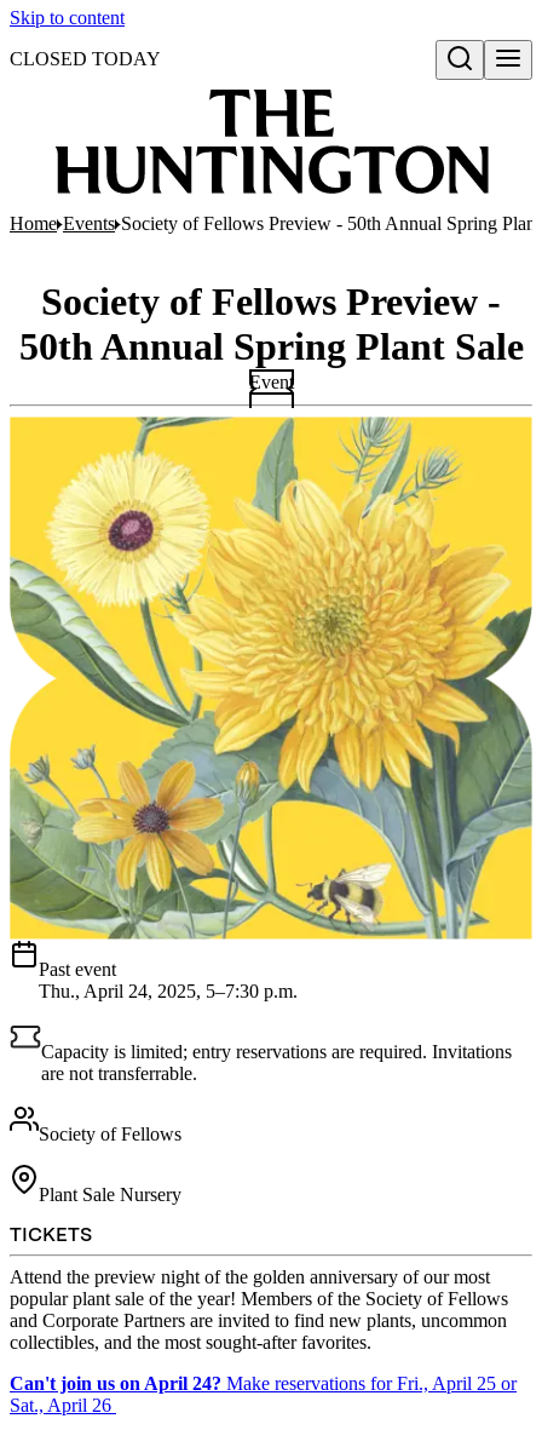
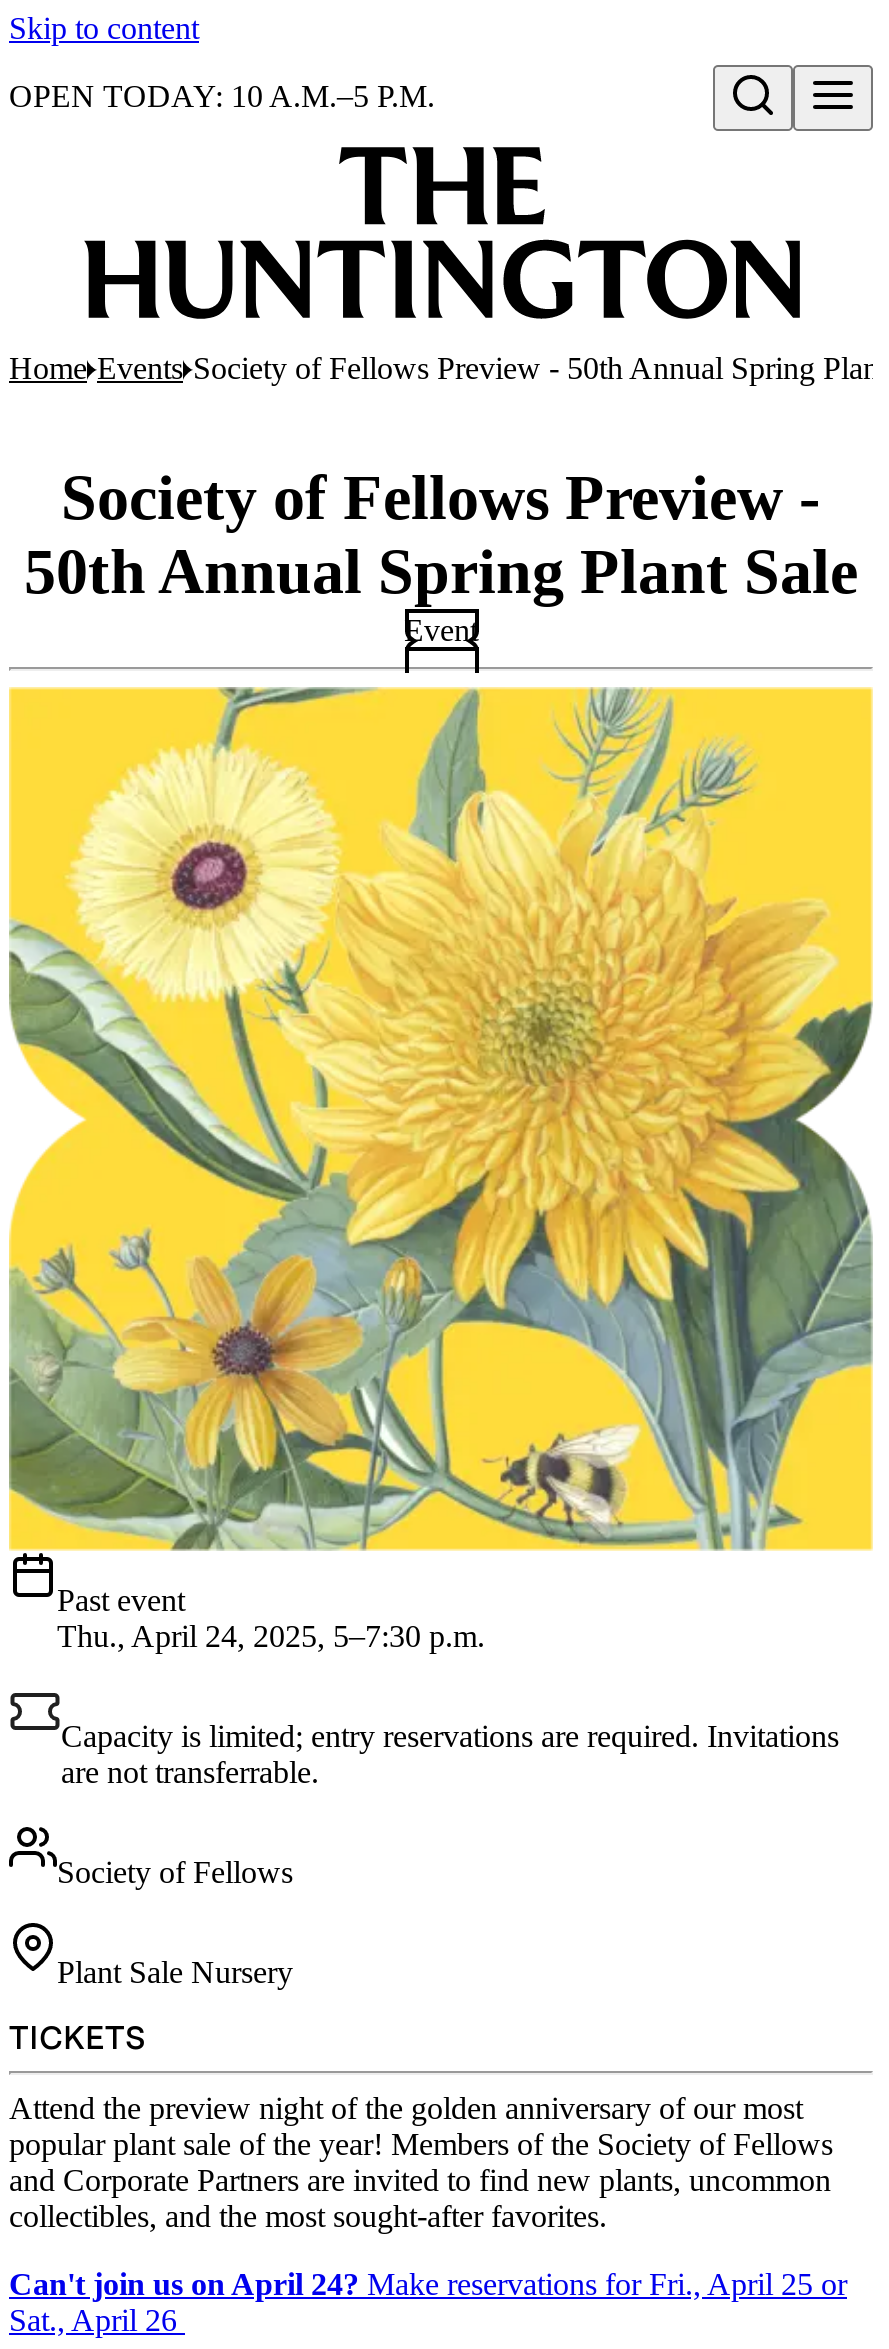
- CLOSED TODAY
+ OPEN TODAY: 10 A.M.–5 P.M.
